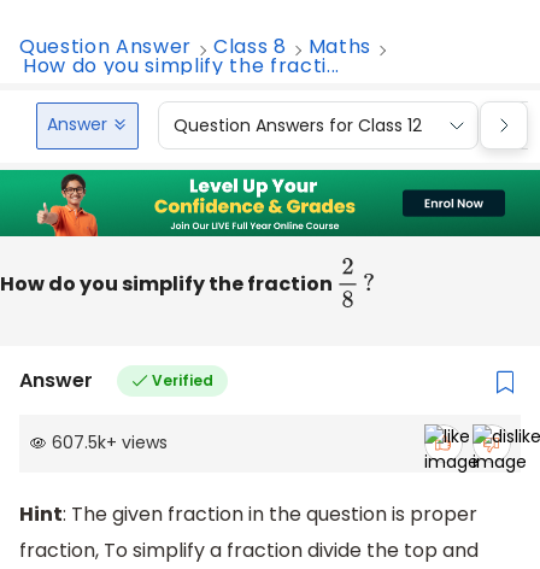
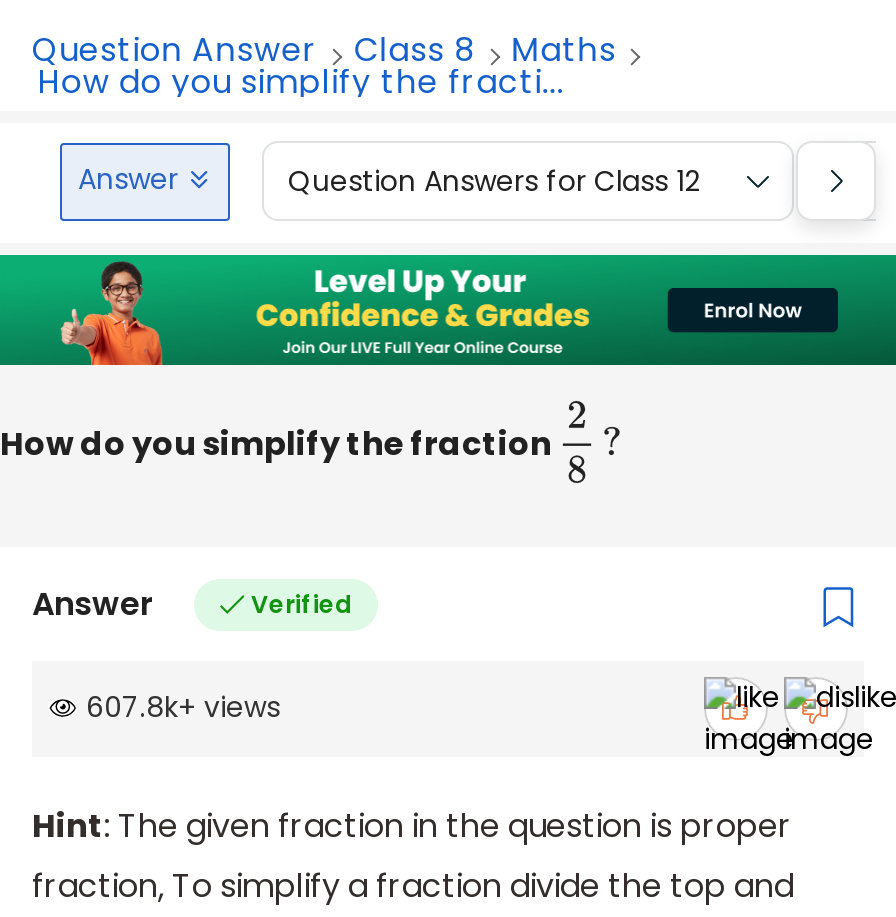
- 607.5k+ views
+ 607.8k+ views
